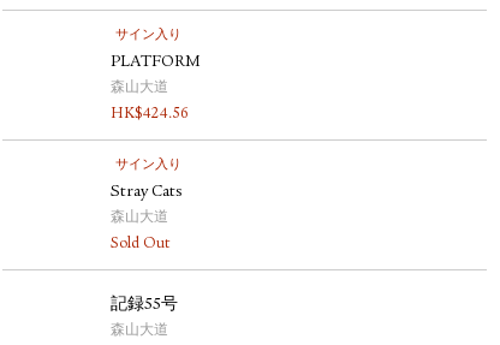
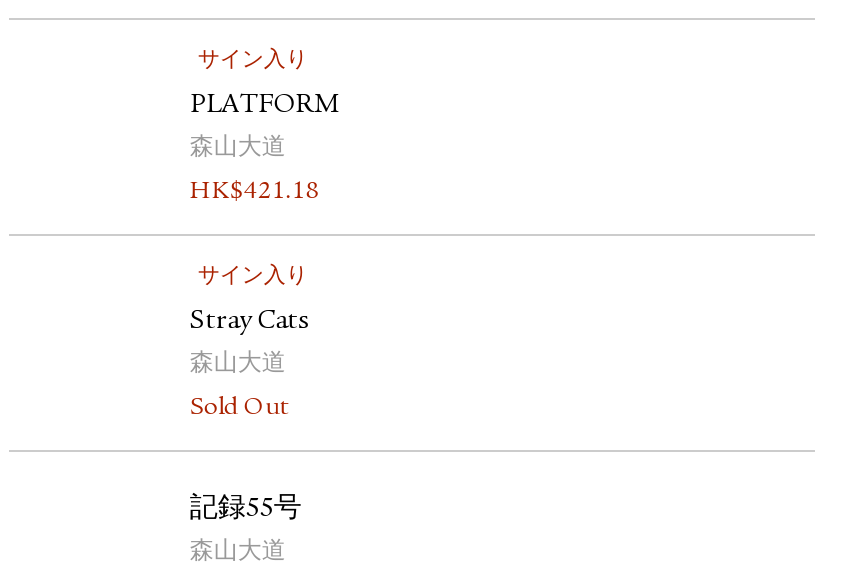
- HK$424.56
+ HK$421.18
